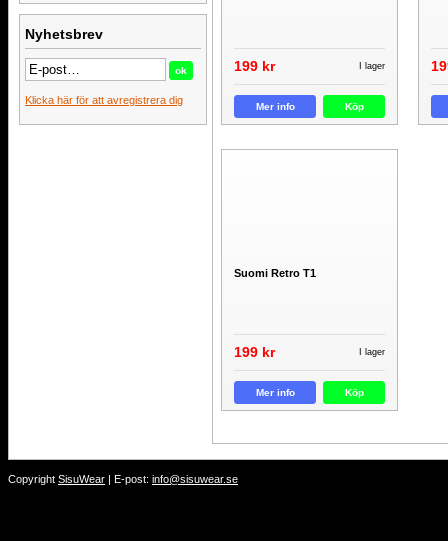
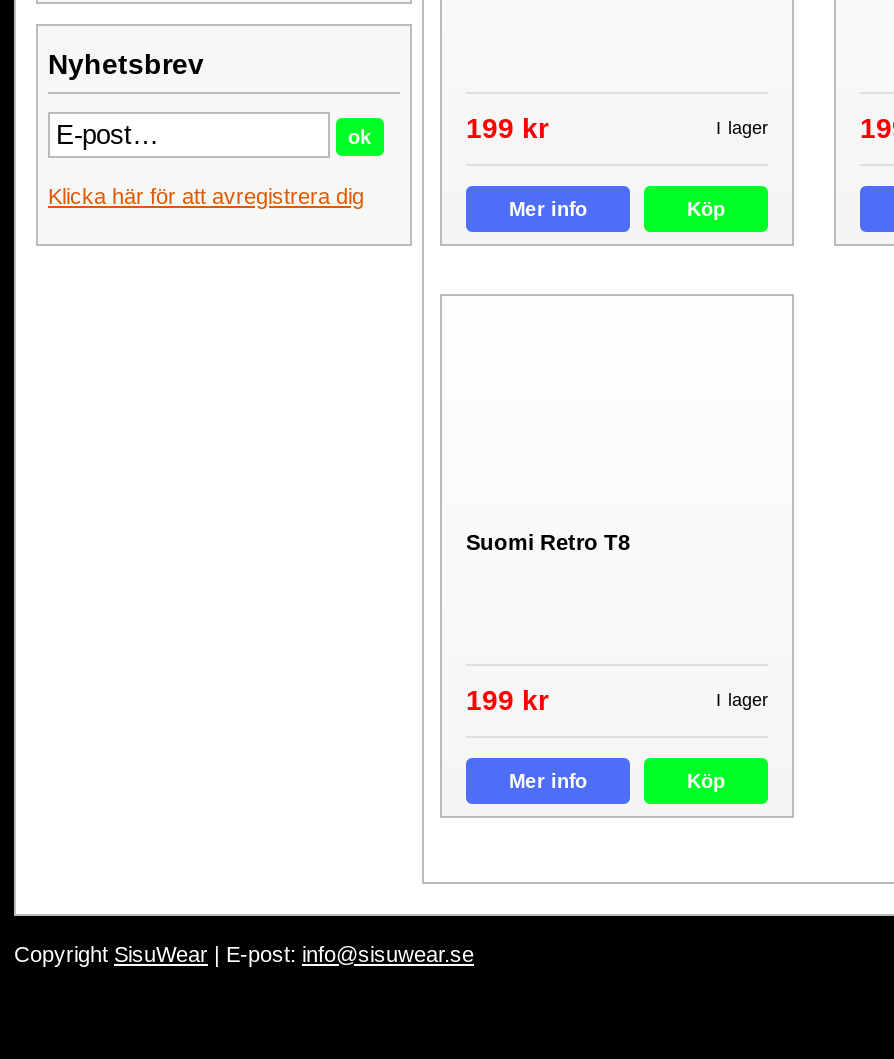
- Suomi Retro T1
+ Suomi Retro T8
